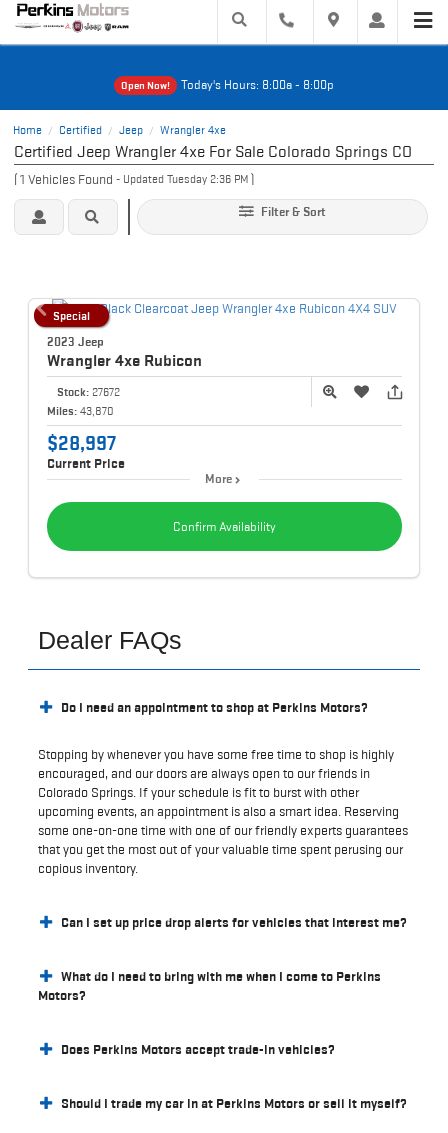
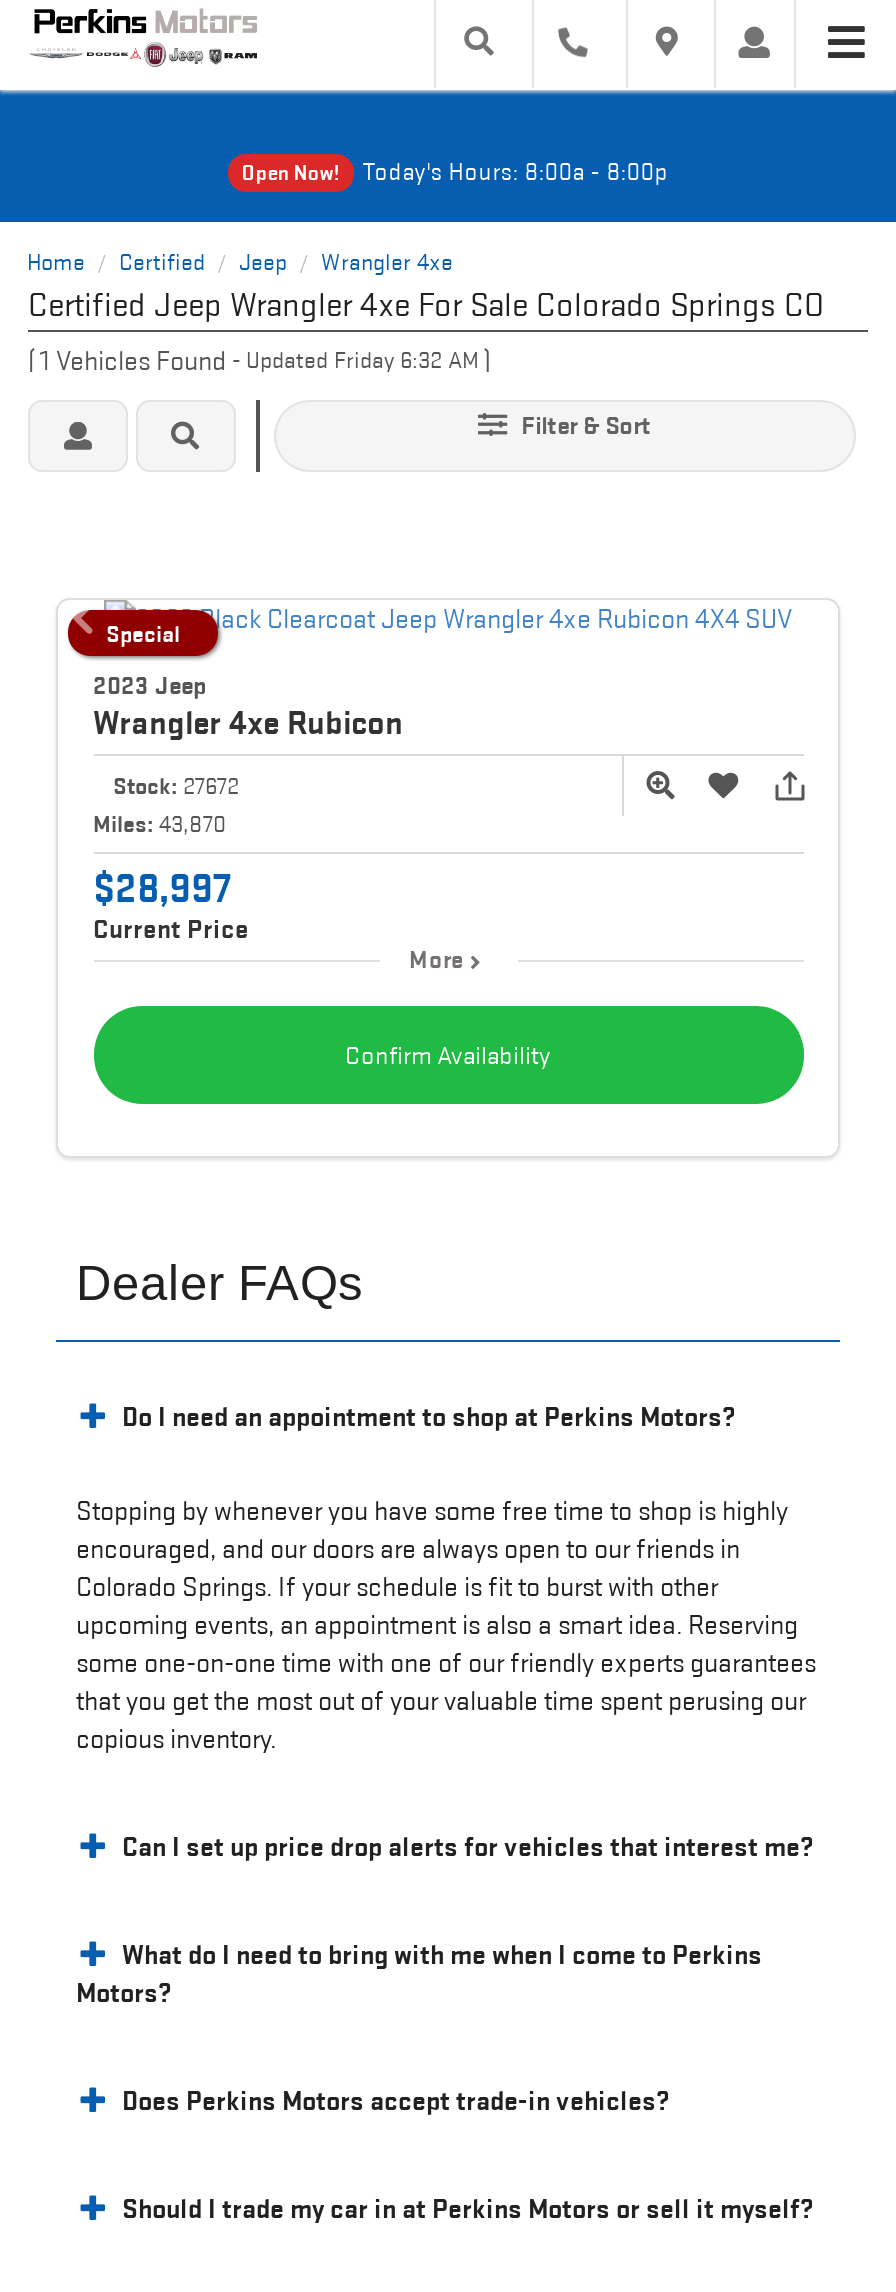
- (1 Vehicles Found - Updated Tuesday 2:36 PM)
+ (1 Vehicles Found - Updated Friday 6:32 AM)
